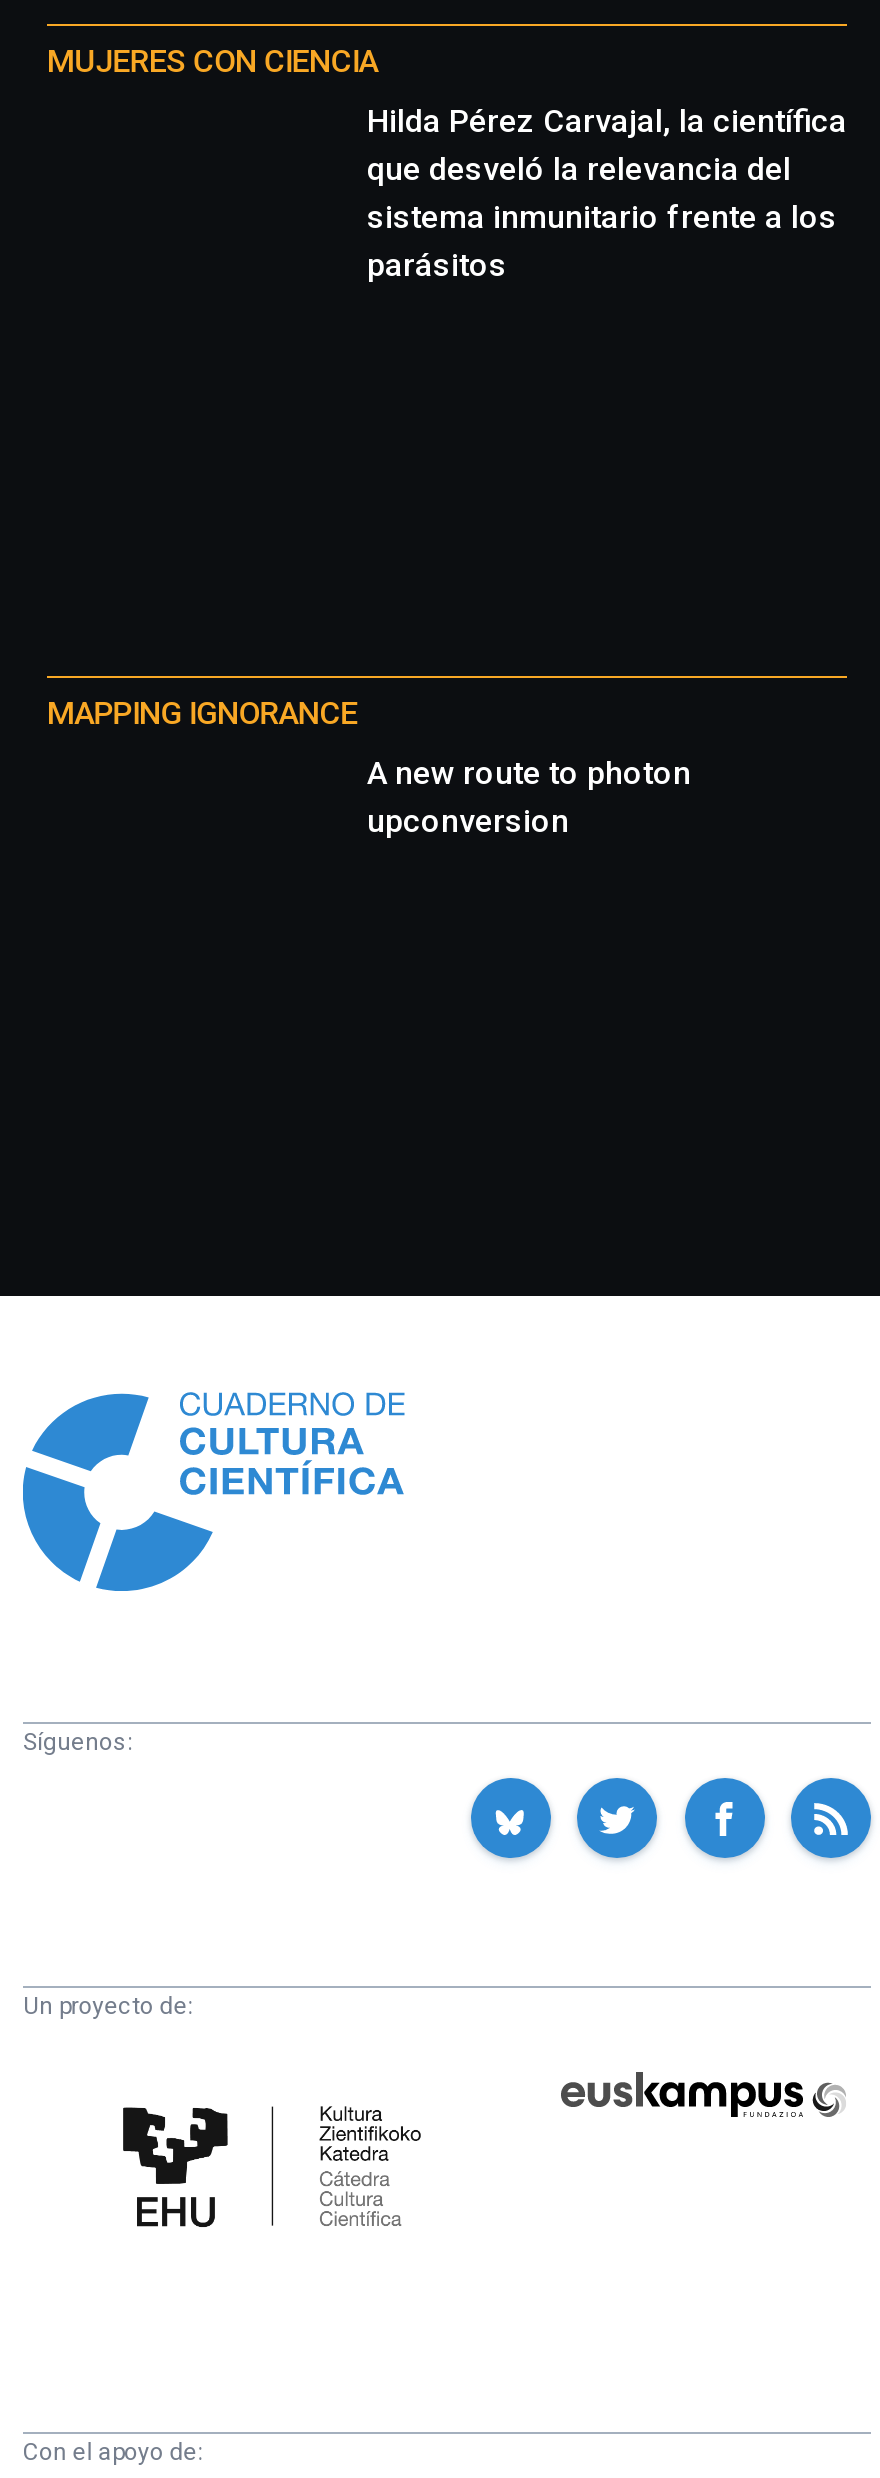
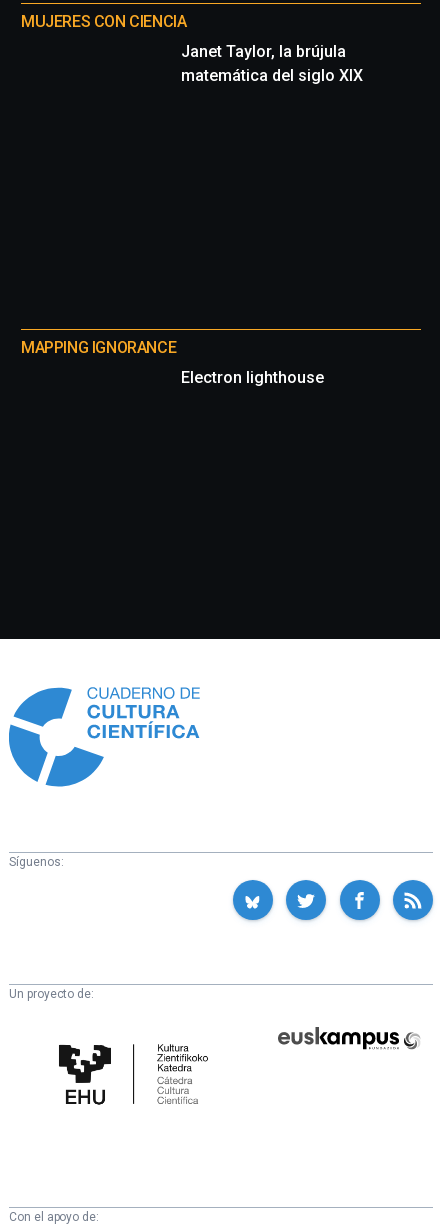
- Hilda Pérez Carvajal, la científica
- que desveló la relevancia del
- sistema inmunitario frente a los
- parásitos
+ Janet Taylor, la brújula
+ matemática del siglo XIX

- A new route to photon
- upconversion
+ Electron lighthouse
